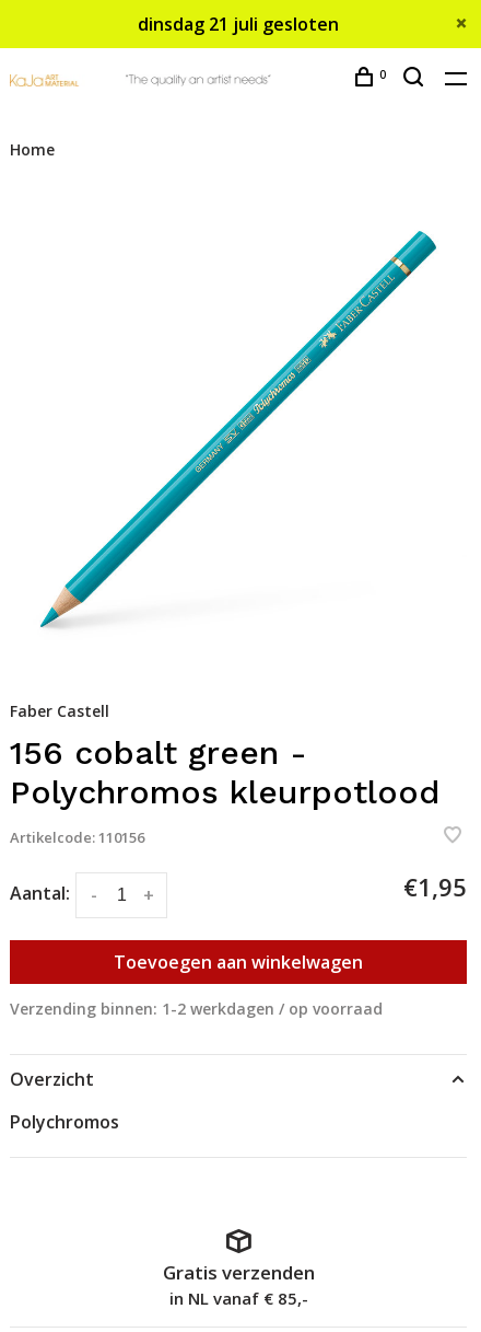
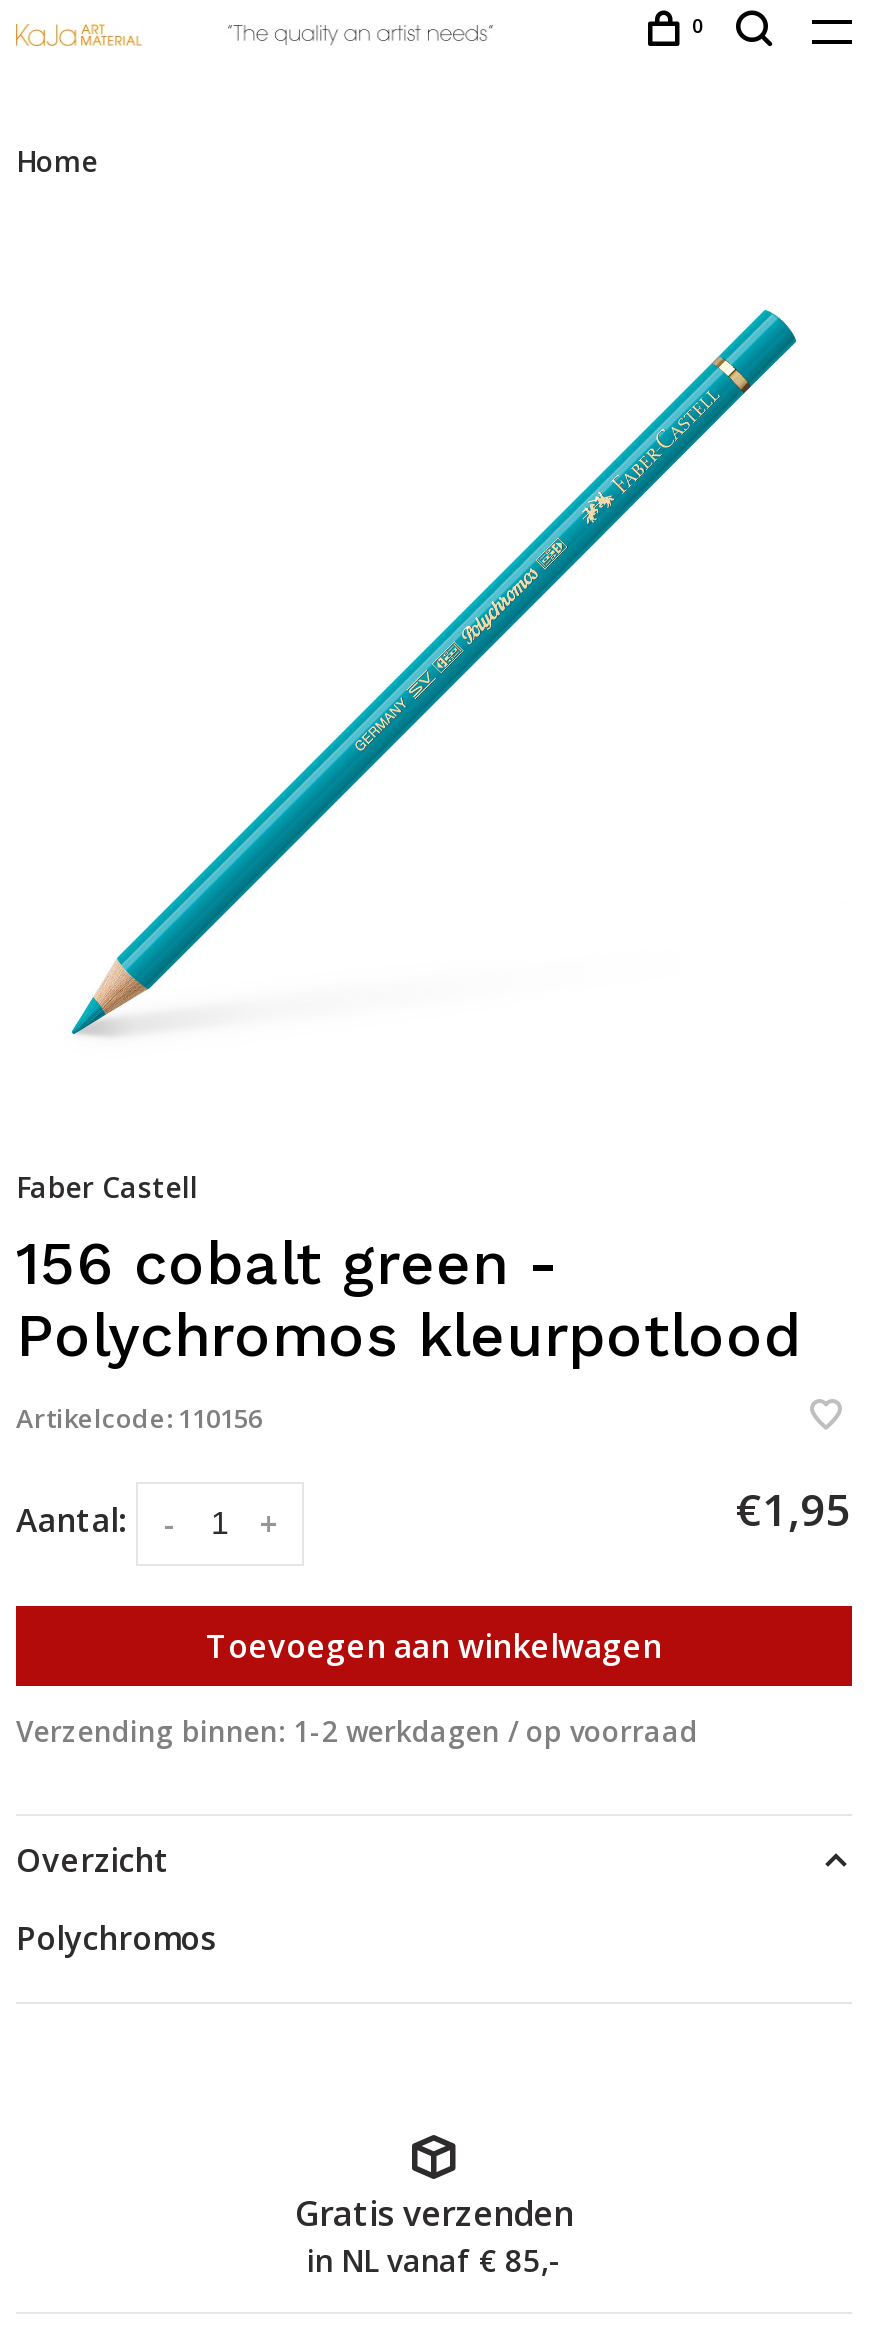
- dinsdag 21 juli gesloten
